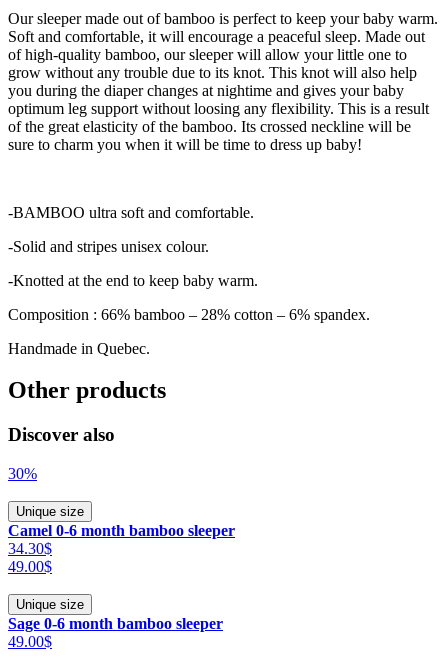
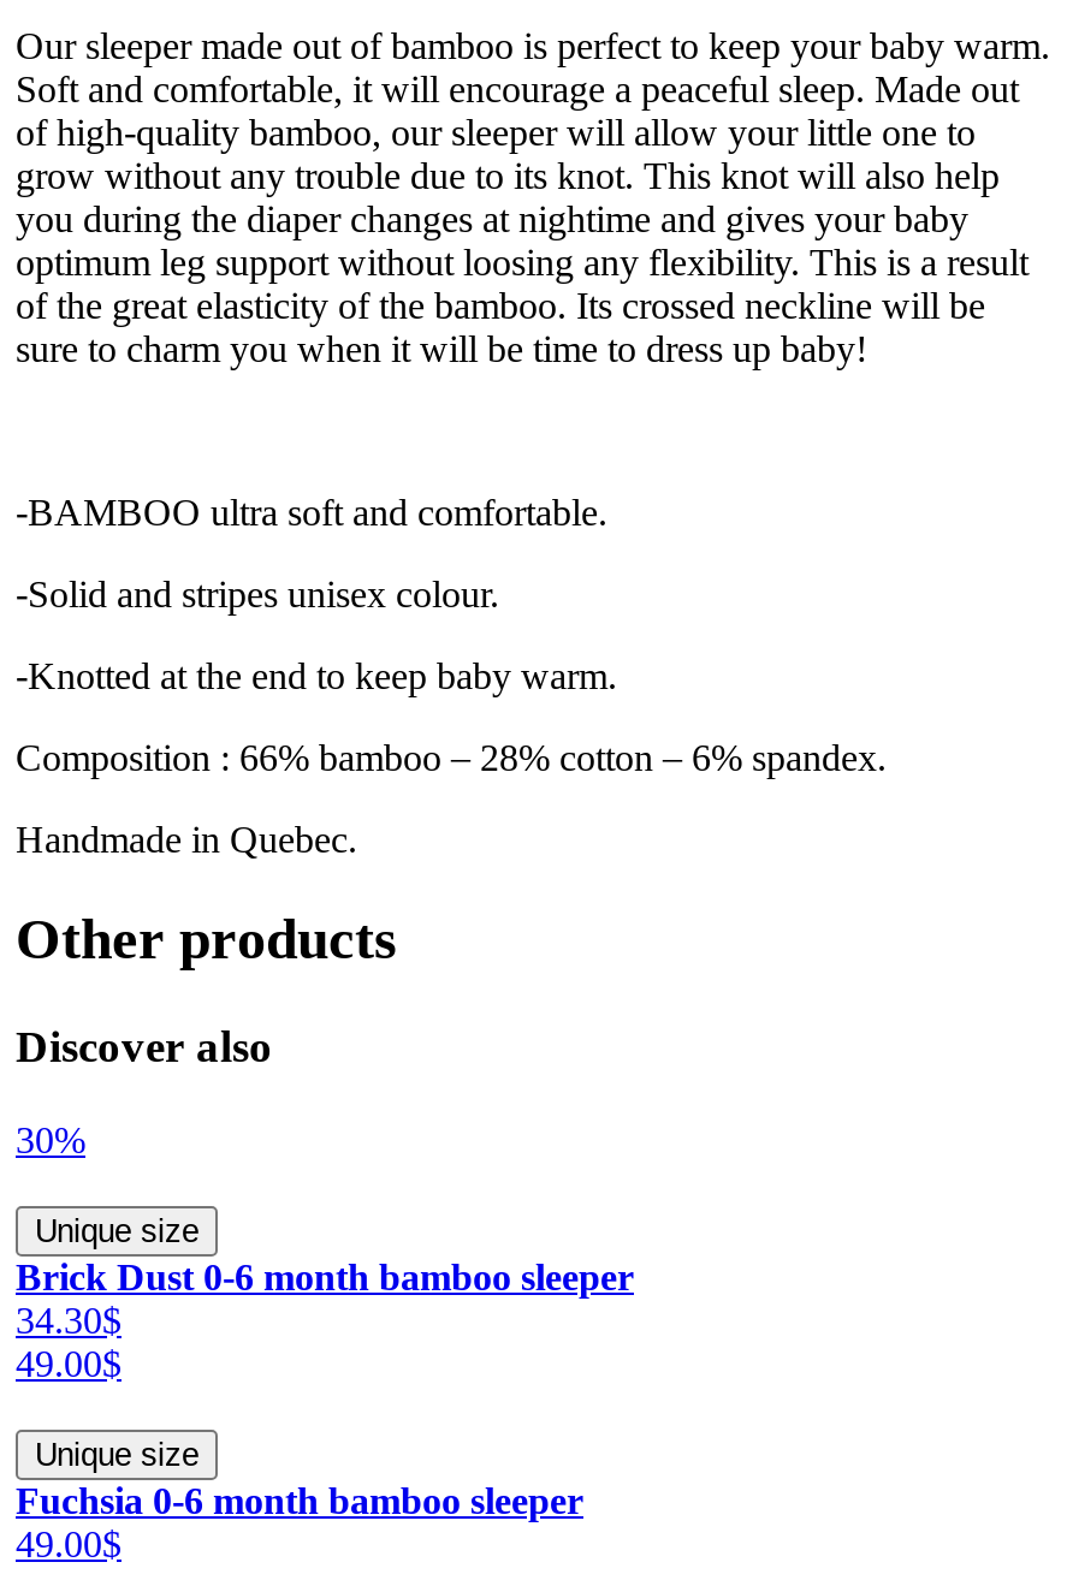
- Camel 0-6 month bamboo sleeper
+ Brick Dust 0-6 month bamboo sleeper

- Sage 0-6 month bamboo sleeper
+ Fuchsia 0-6 month bamboo sleeper
